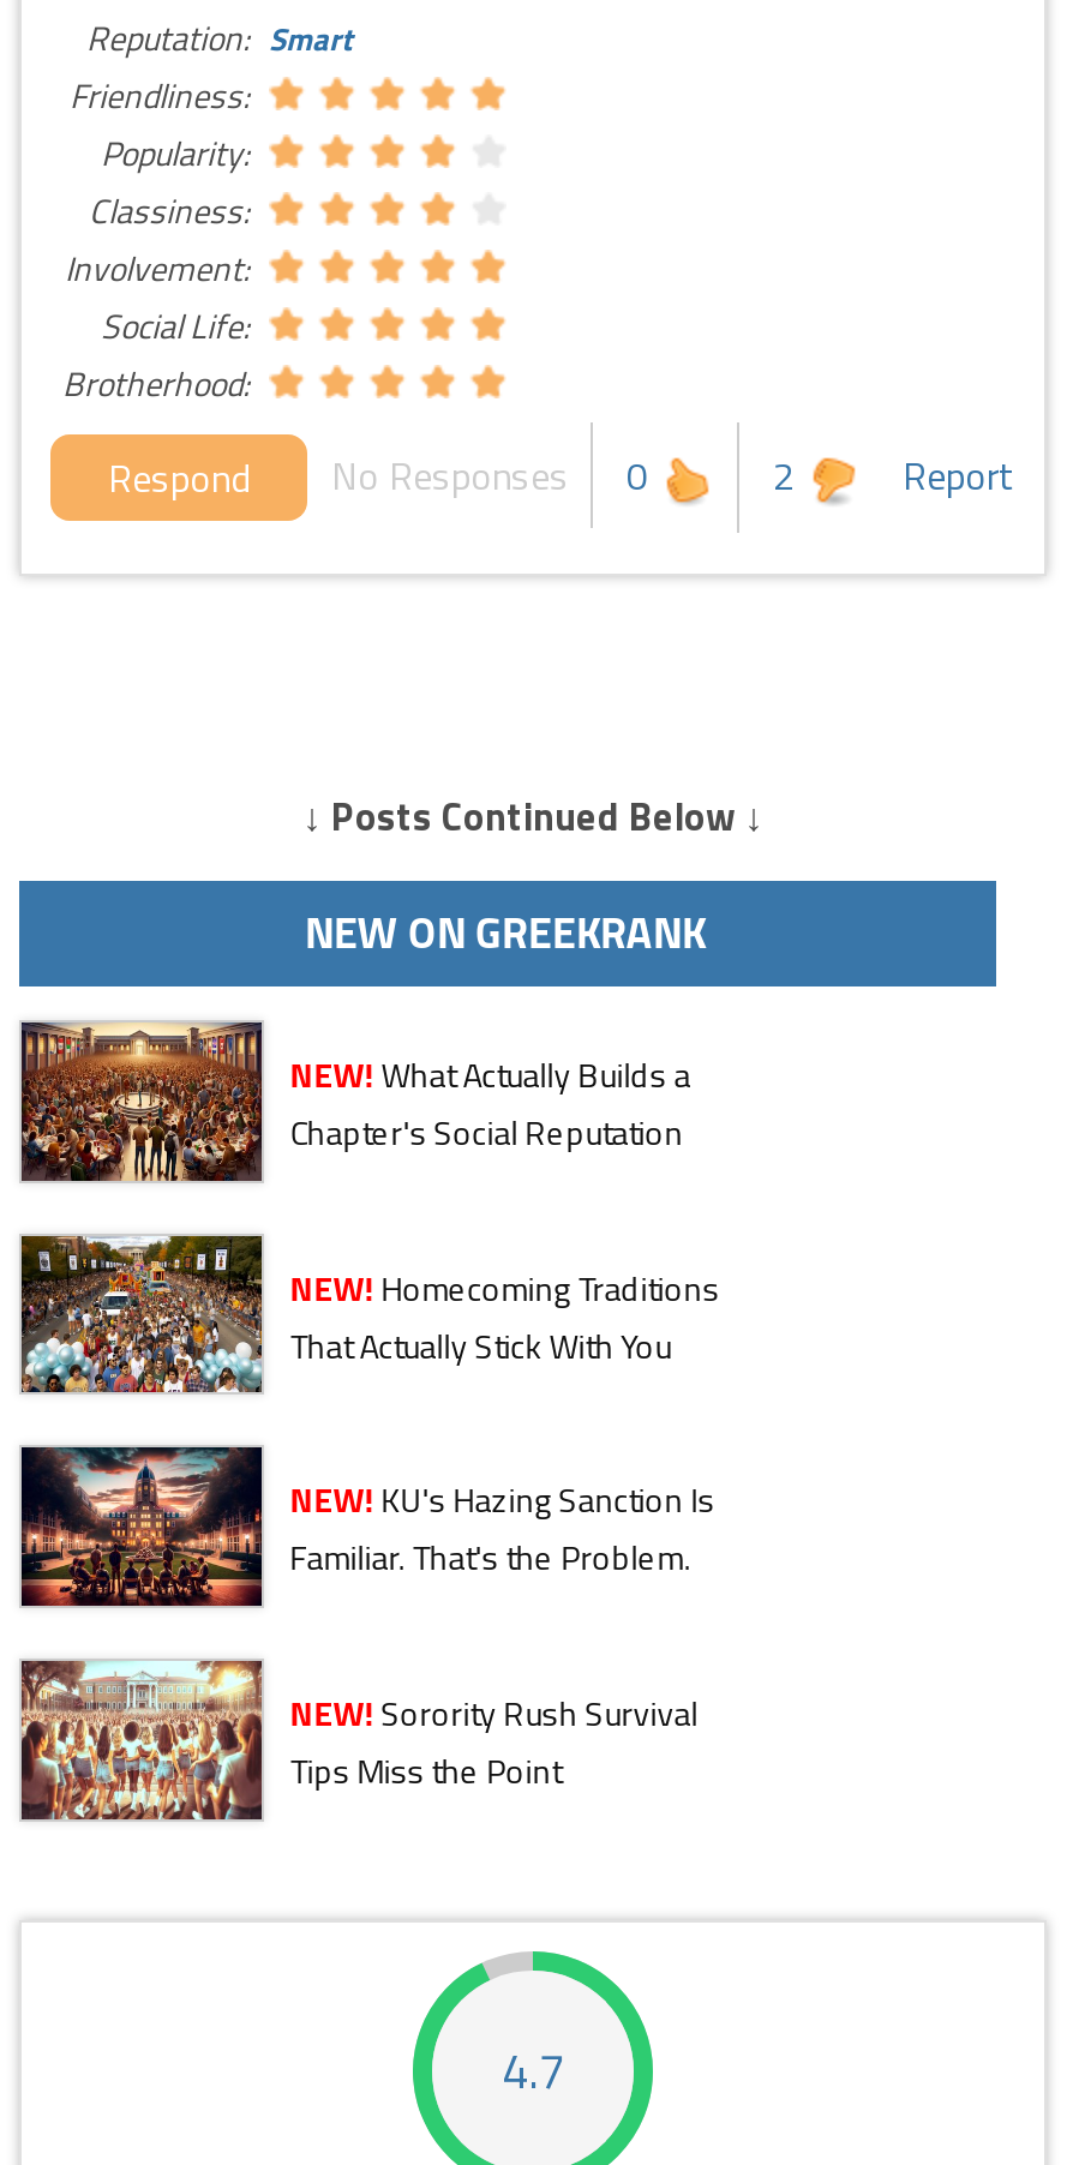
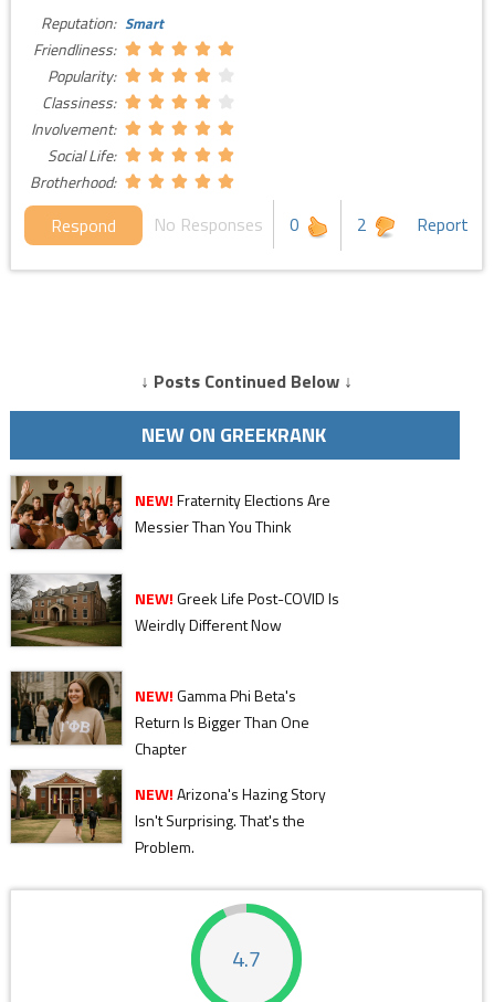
- [image]
- NEW! What Actually Builds a
- Chapter's Social Reputation
+ [image]
+ NEW! Fraternity Elections Are
+ Messier Than You Think

- [image]
- NEW! Homecoming Traditions
- That Actually Stick With You
+ [image]
+ NEW! Greek Life Post-COVID Is
+ Weirdly Different Now

- [image]
- NEW! KU's Hazing Sanction Is
- Familiar. That's the Problem.
+ [image]
+ NEW! Gamma Phi Beta's
+ Return Is Bigger Than One
+ Chapter

- [image]
- NEW! Sorority Rush Survival
- Tips Miss the Point
+ [image]
+ NEW! Arizona's Hazing Story
+ Isn't Surprising. That's the
+ Problem.
